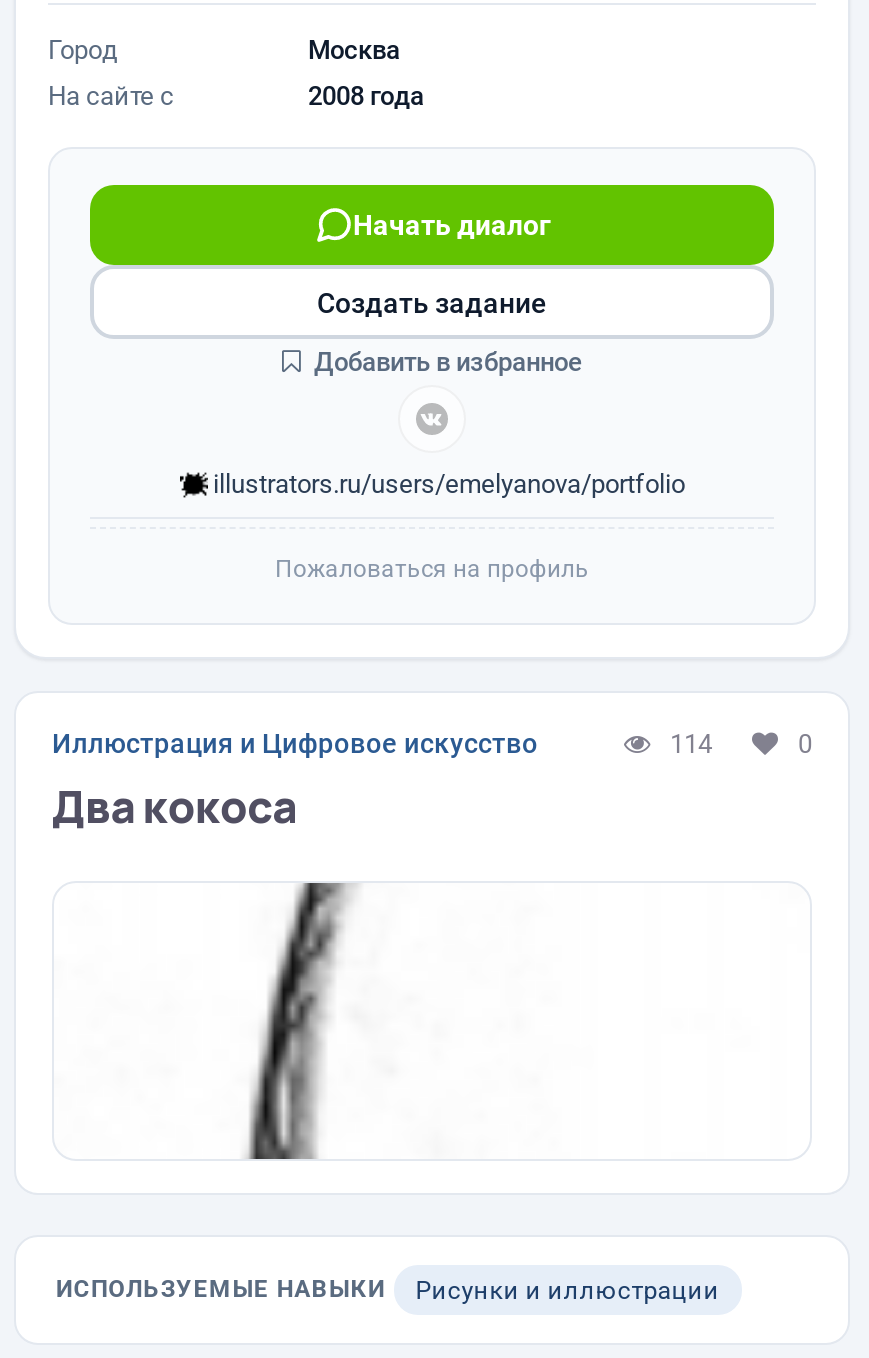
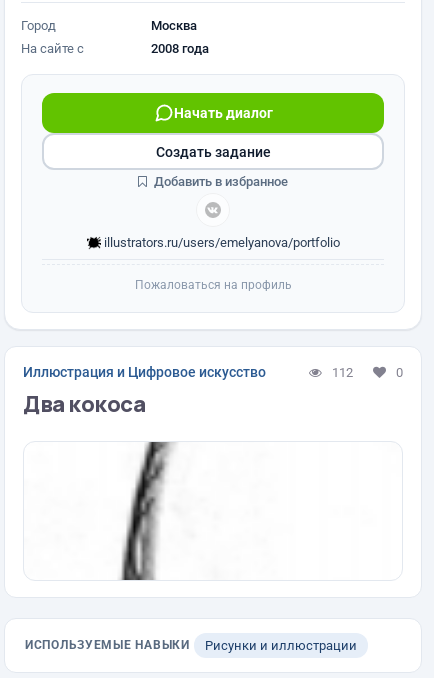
- 114
+ 112
